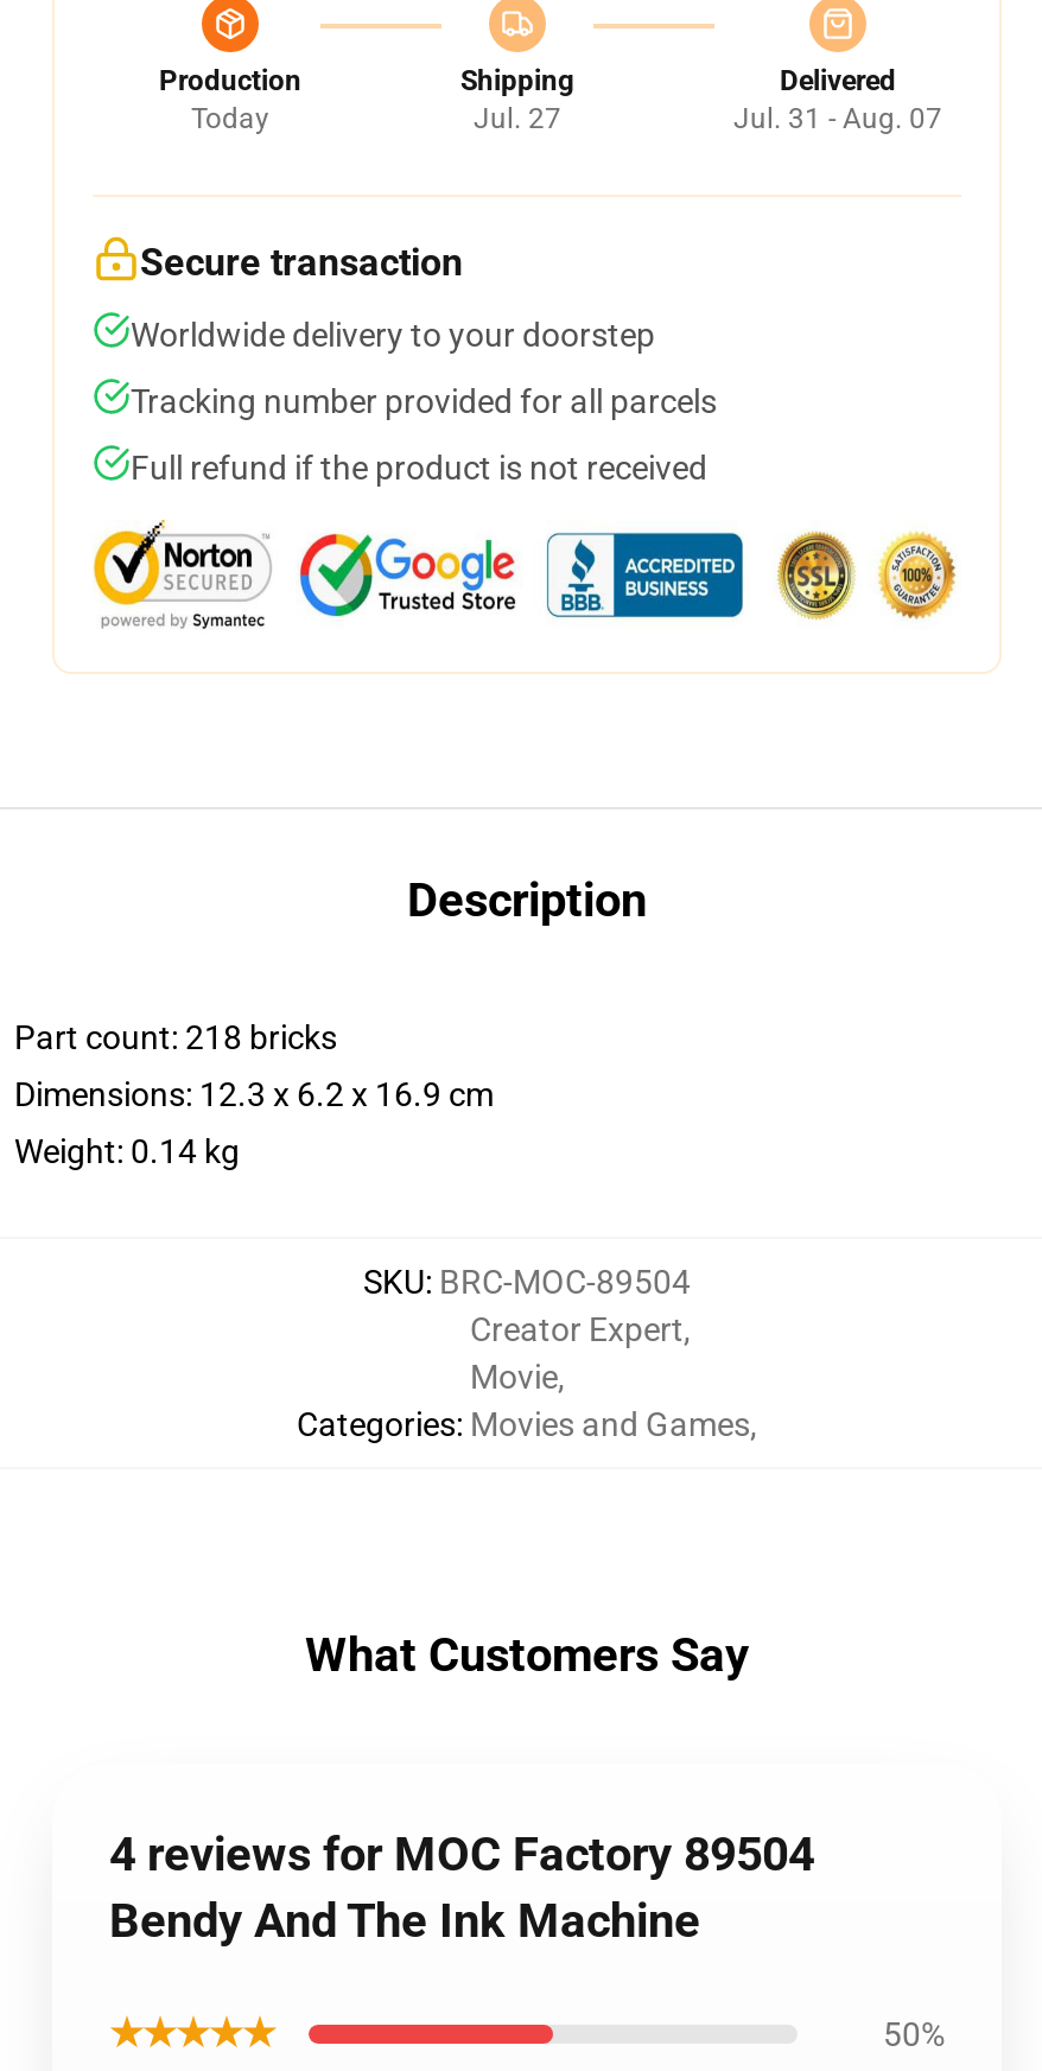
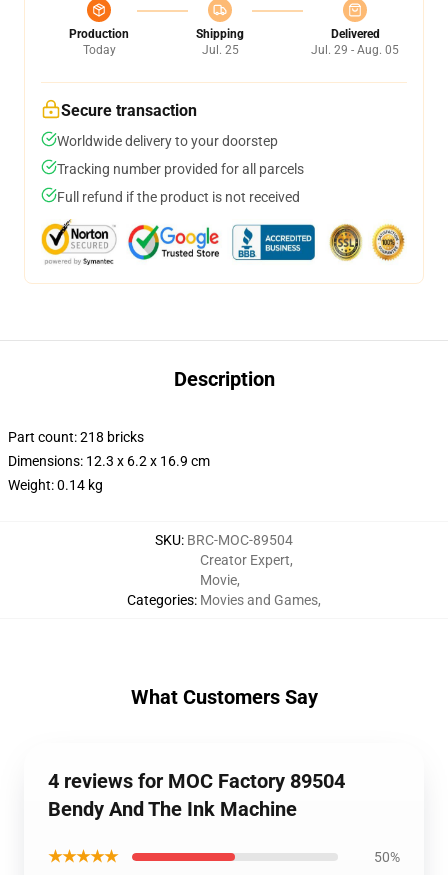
- Jul. 27
+ Jul. 25

- Jul. 31 - Aug. 07
+ Jul. 29 - Aug. 05
